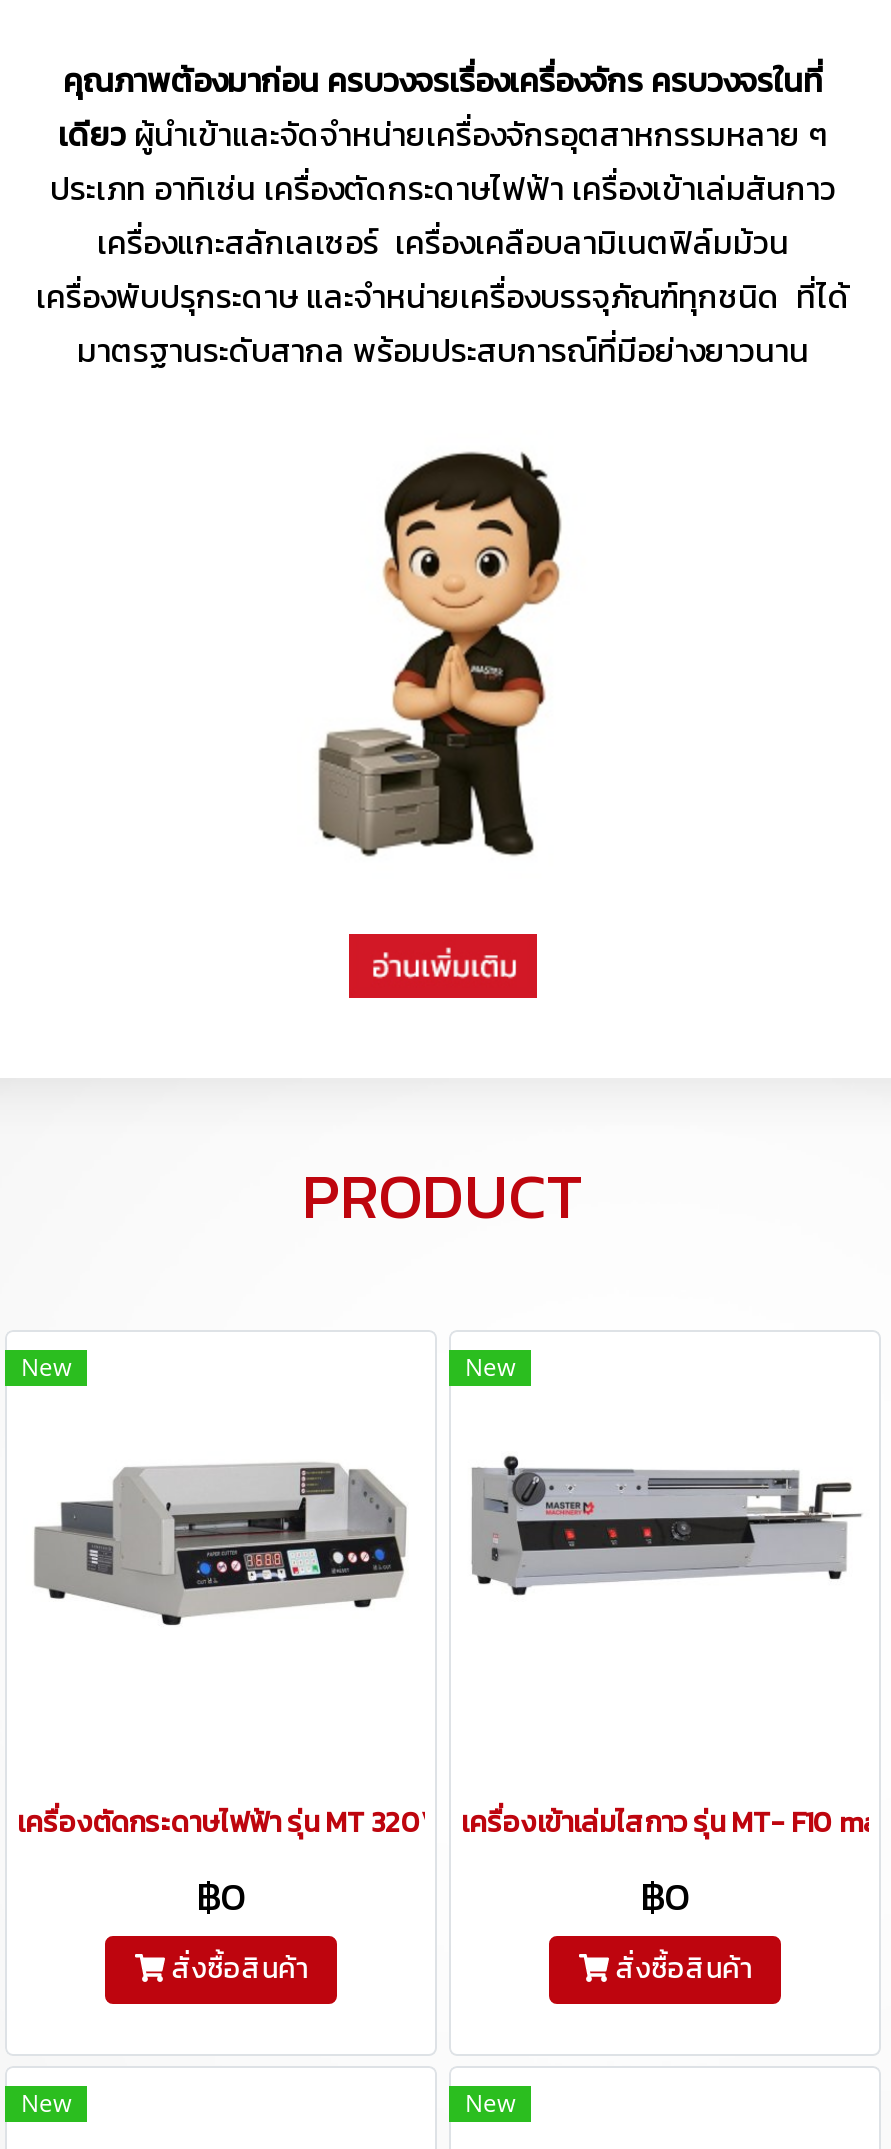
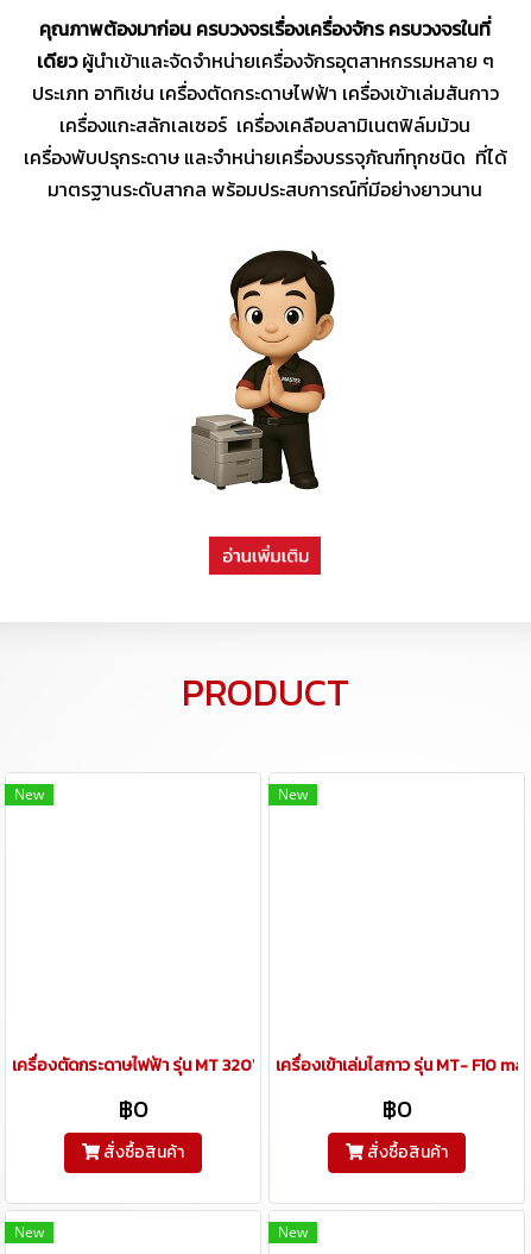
- [image]

- [image]
